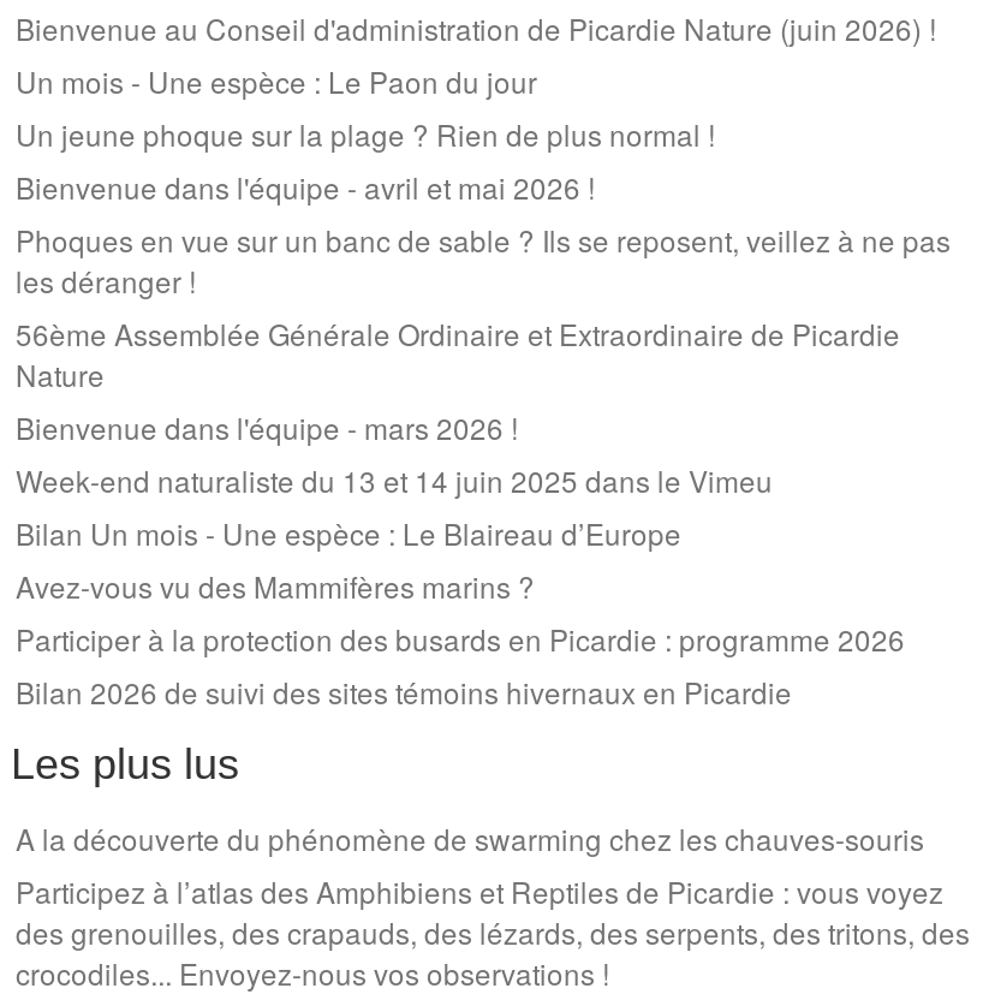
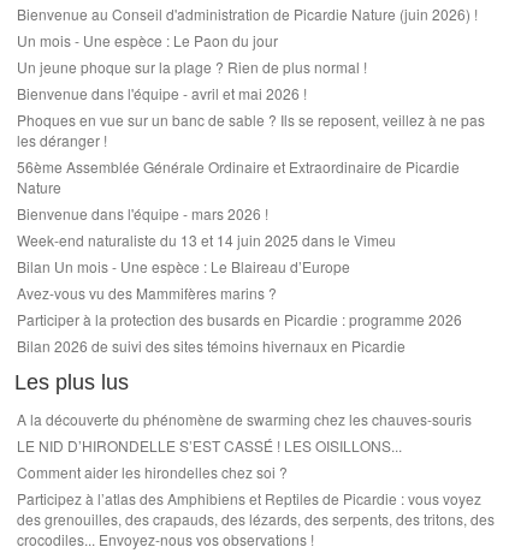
+ LE NID D’HIRONDELLE S’EST CASSÉ ! LES OISILLONS...
+ Comment aider les hirondelles chez soi ?
